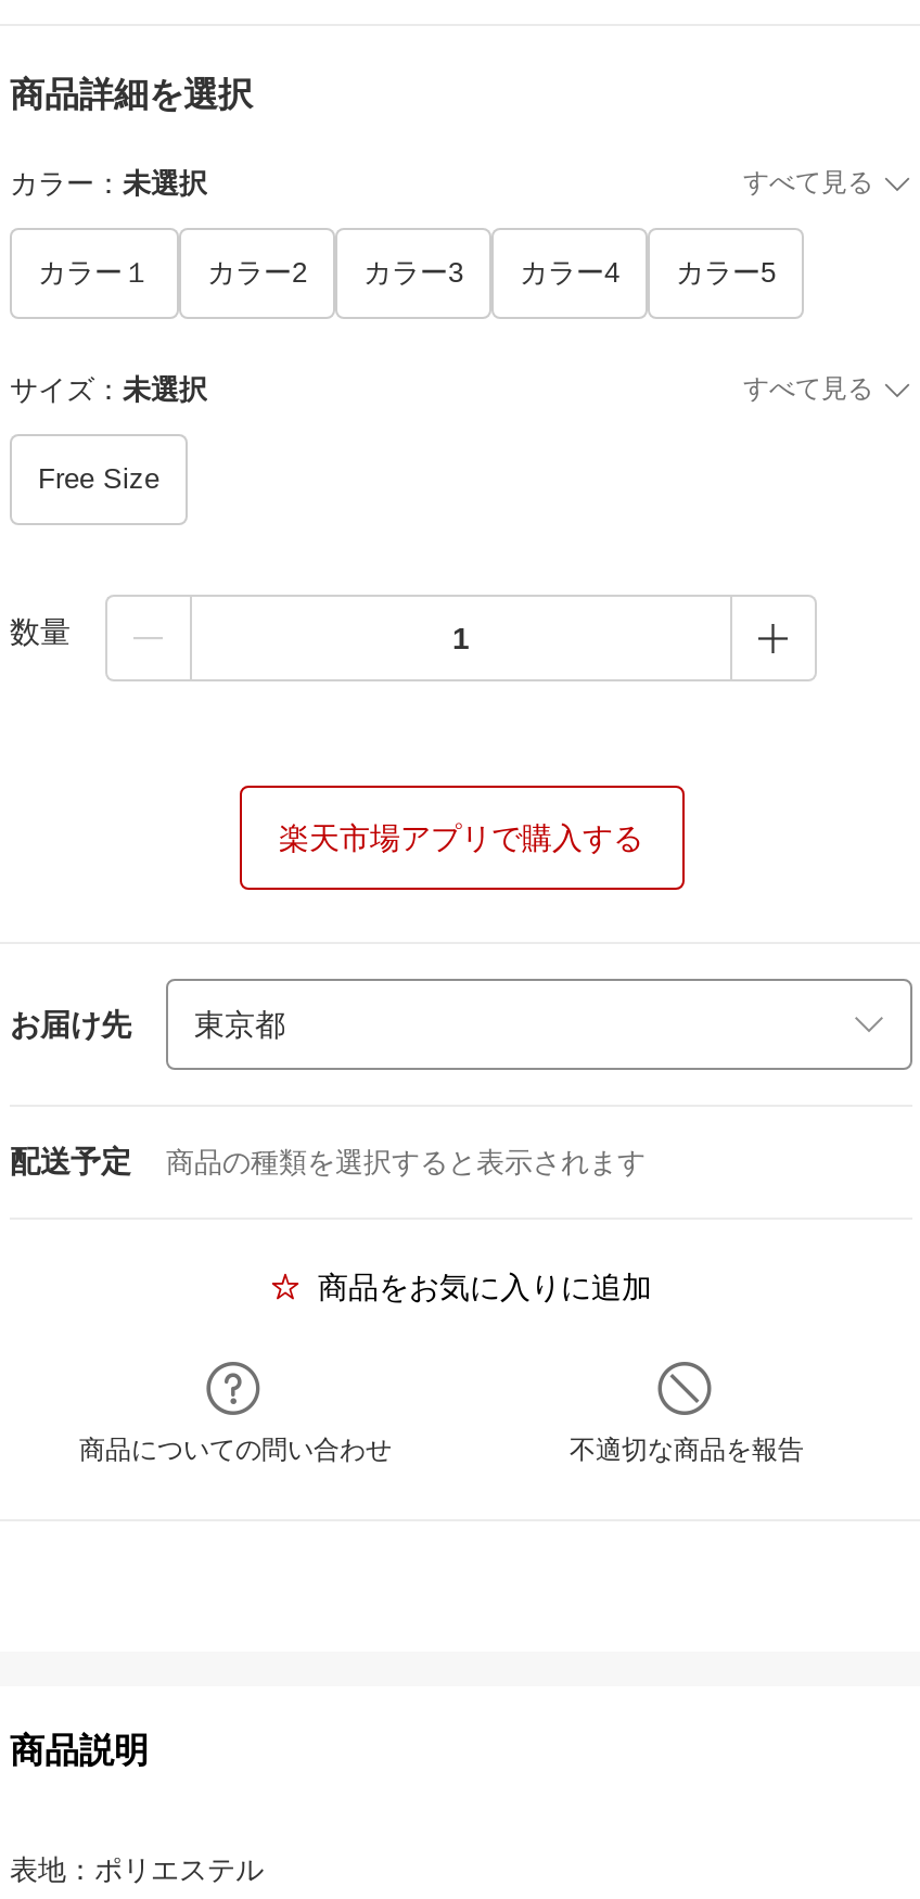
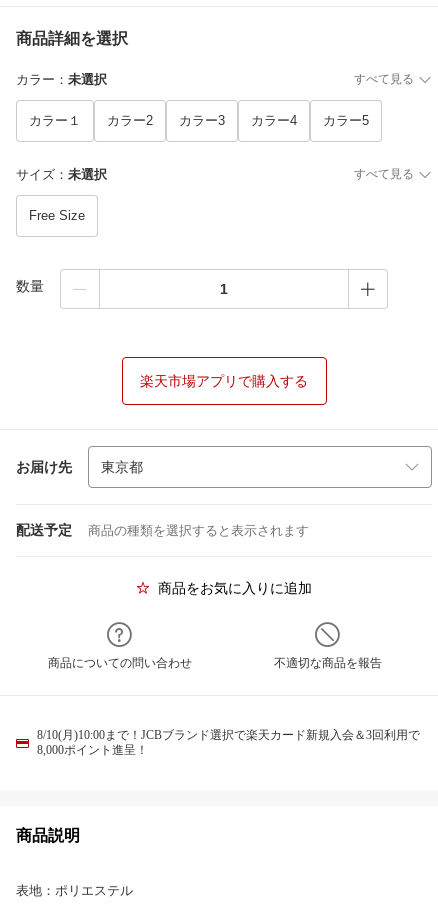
+ 8/10(月)10:00まで！JCBブランド選択で楽天カード新規入会＆3回利用で
+ 8,000ポイント進呈！
